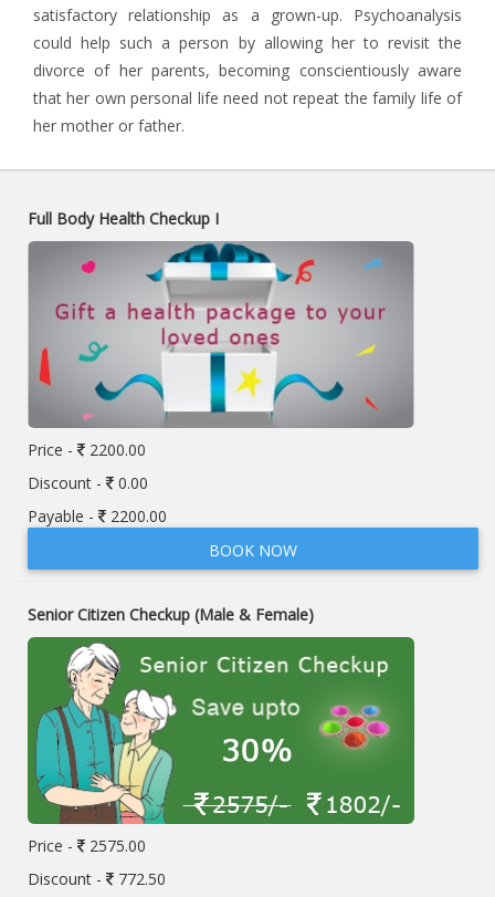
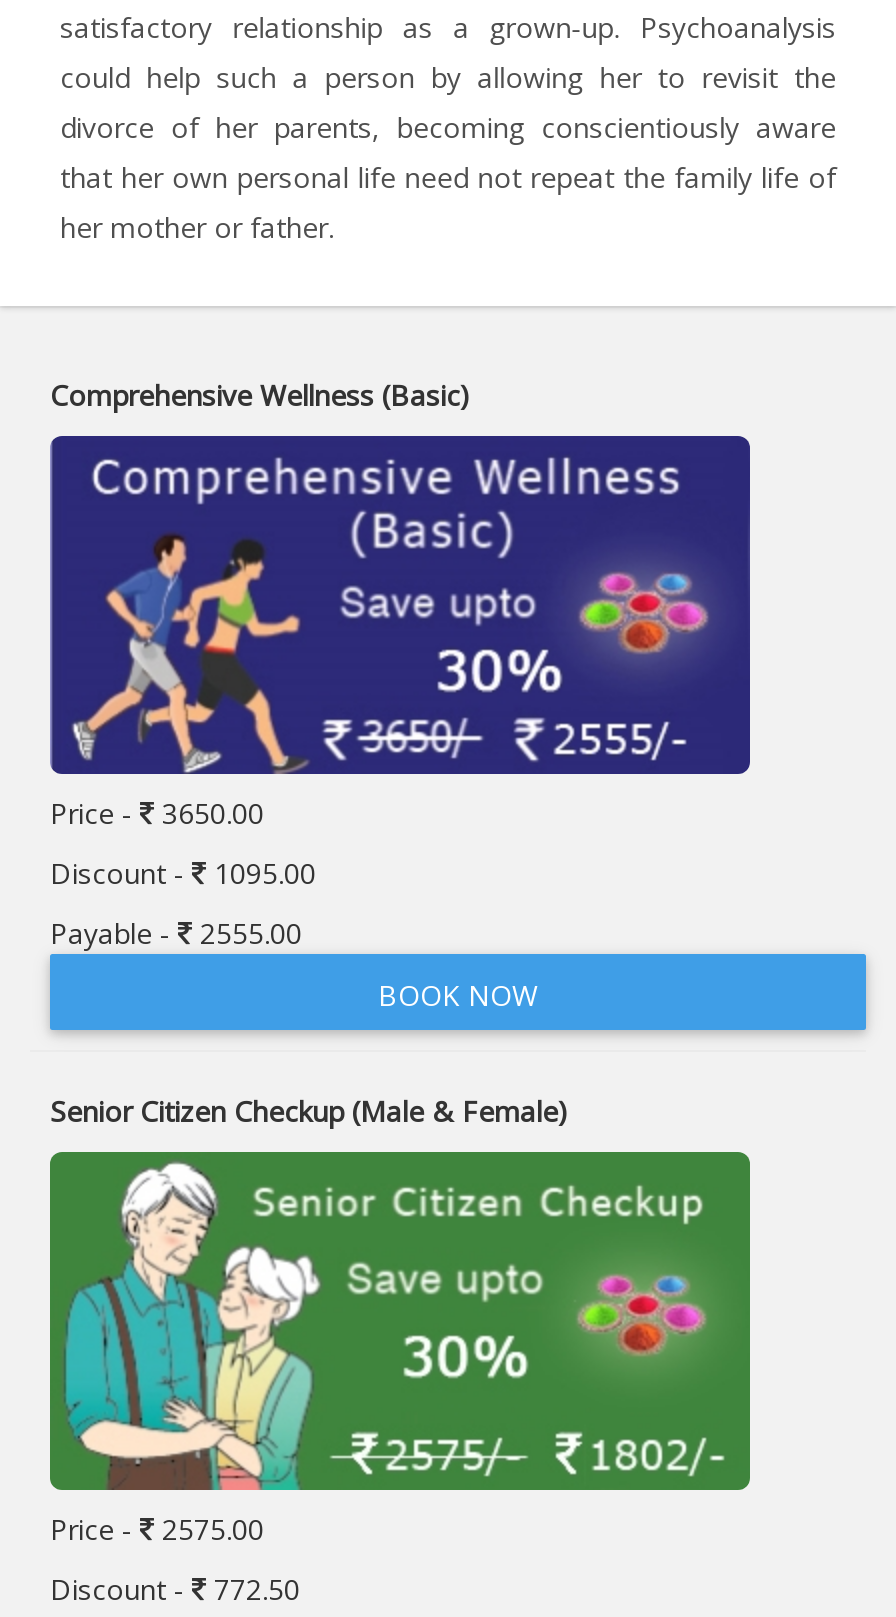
- Full Body Health Checkup I
+ Comprehensive Wellness (Basic)

- [image]
- Price - 2200.00
+ [image]
+ Price - 3650.00

- Discount - 0.00
+ Discount - 1095.00

- Payable - 2200.00
+ Payable - 2555.00
